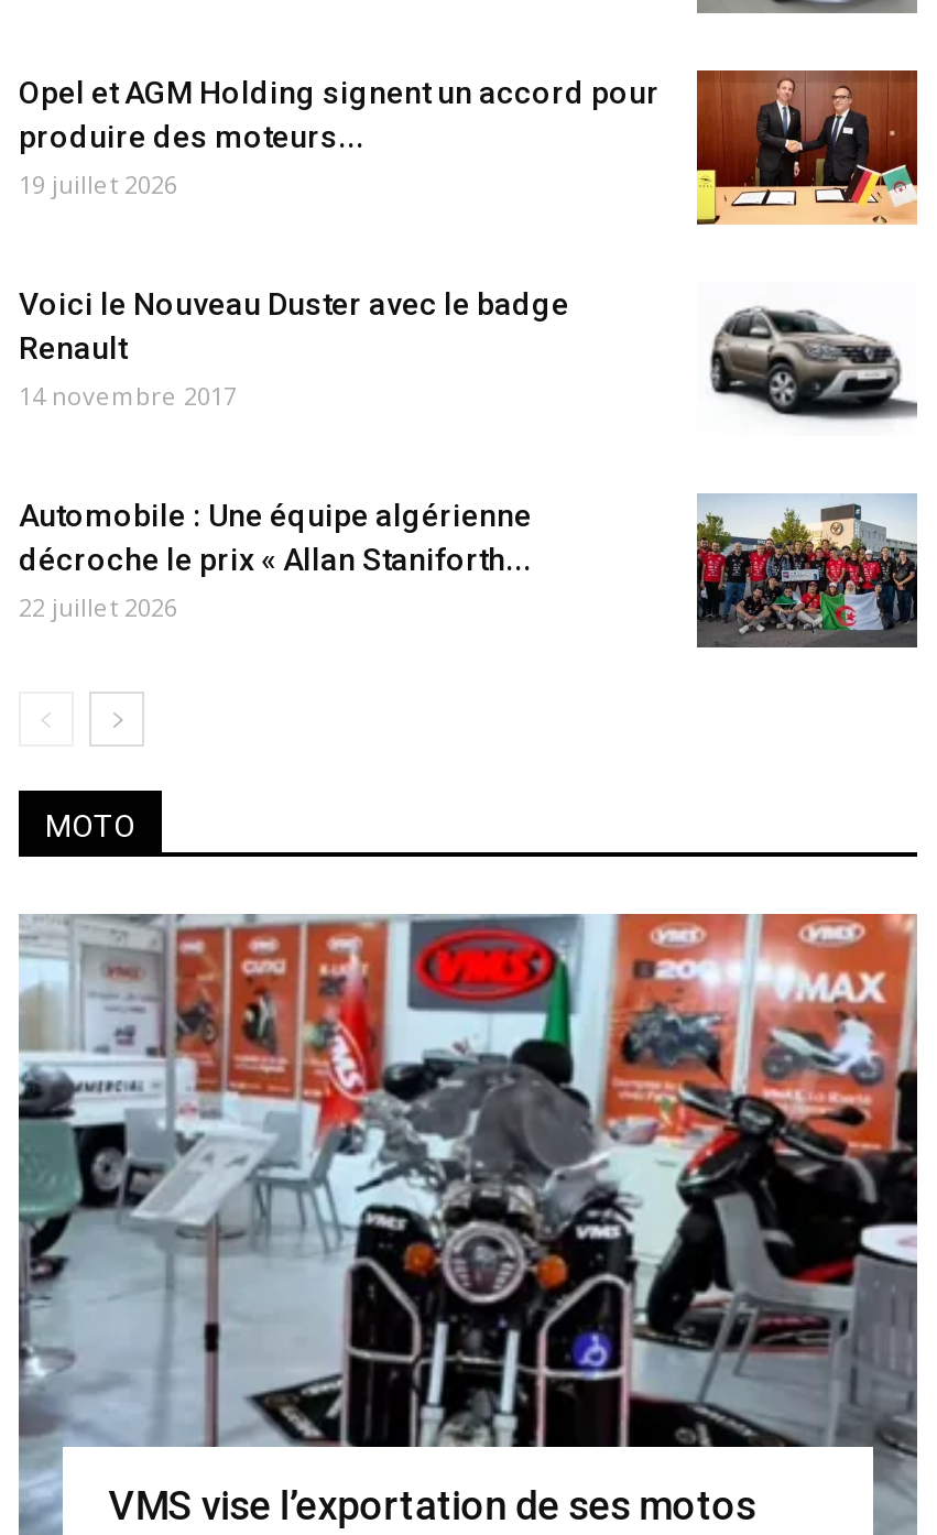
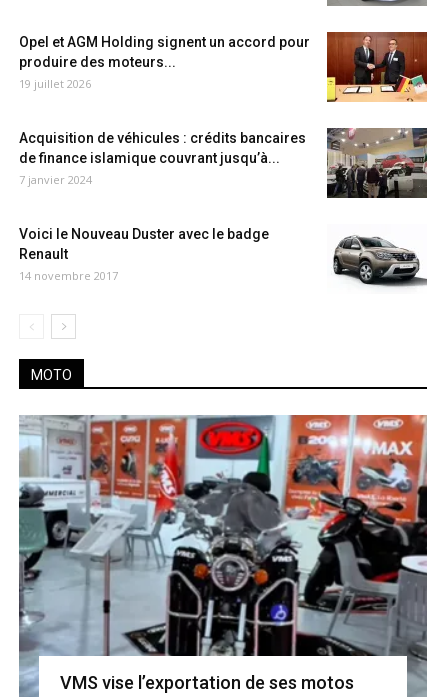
+ [image]
+ Acquisition de véhicules : crédits bancaires
+ de finance islamique couvrant jusqu’à...
+ 7 janvier 2024

moved down: Voici le Nouveau Duster avec le badge | Renault | 14 novembre 2017

- Automobile : Une équipe algérienne
- décroche le prix « Allan Staniforth...
- 22 juillet 2026

- [image]
